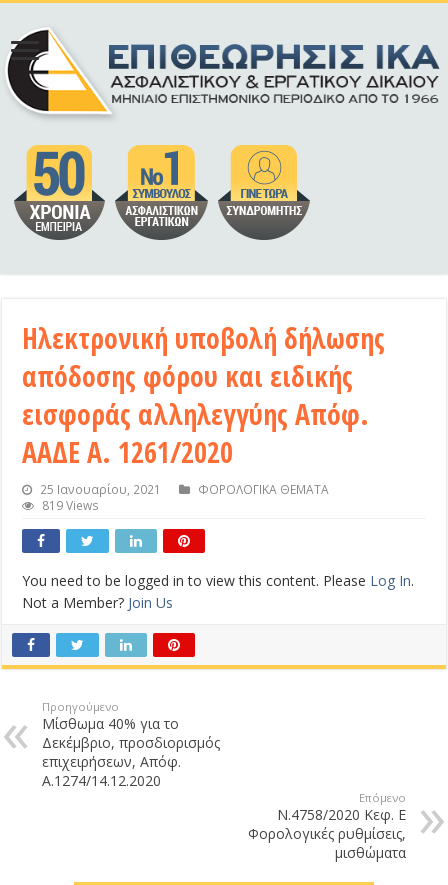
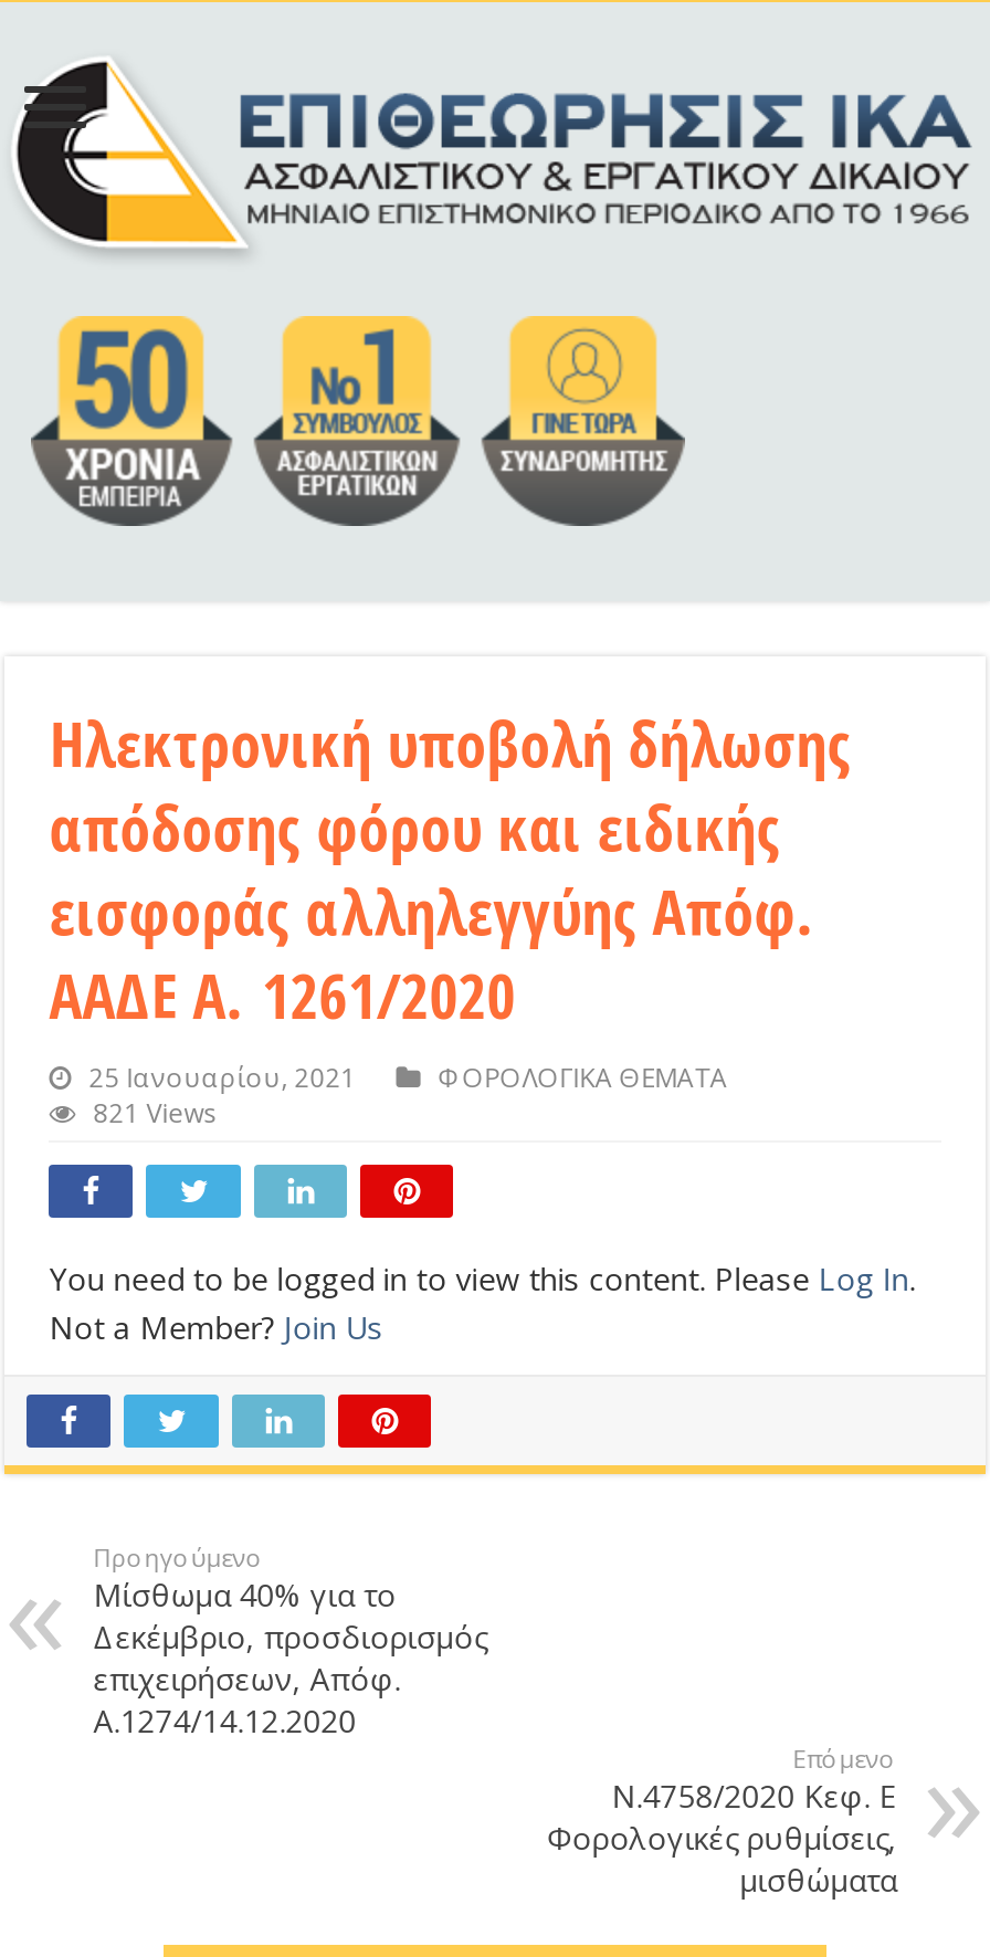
- 819 Views
+ 821 Views
